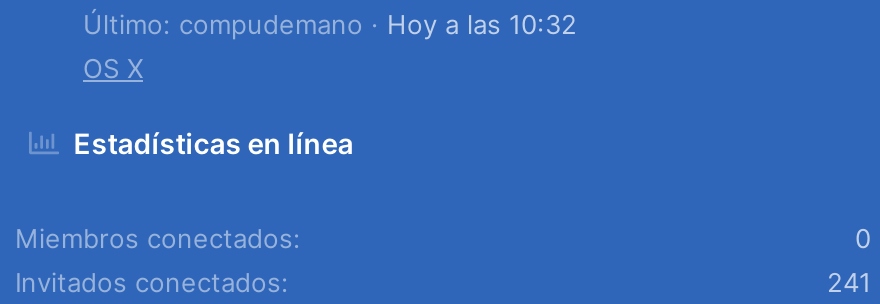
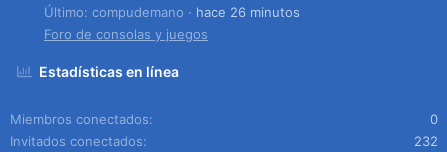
- Hoy a las 10:32
- OS X
+ hace 26 minutos
+ Foro de consolas y juegos

- 241
+ 232
